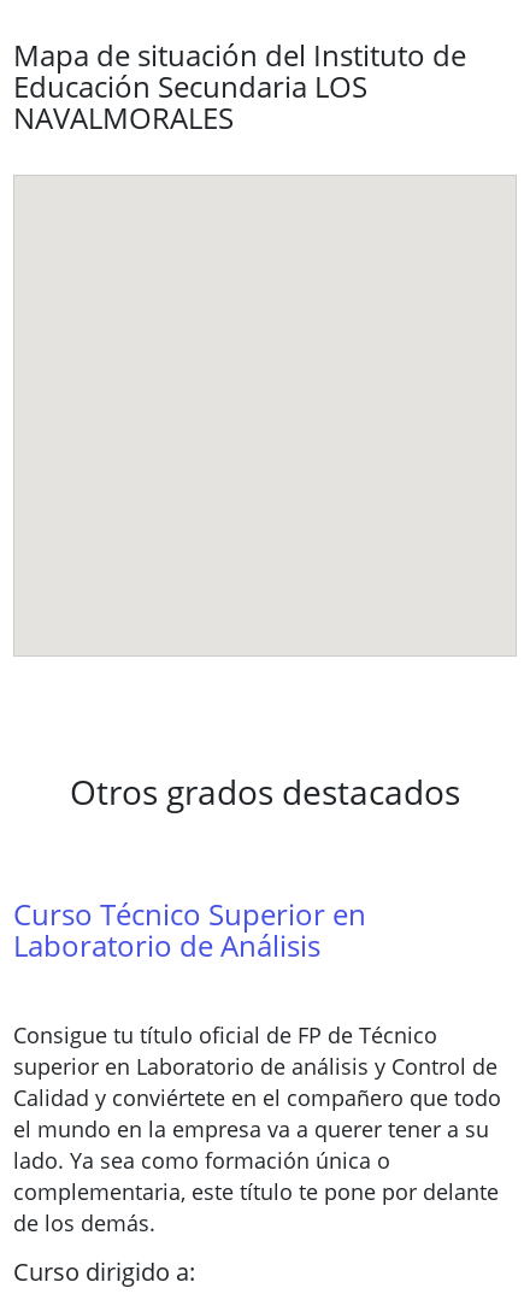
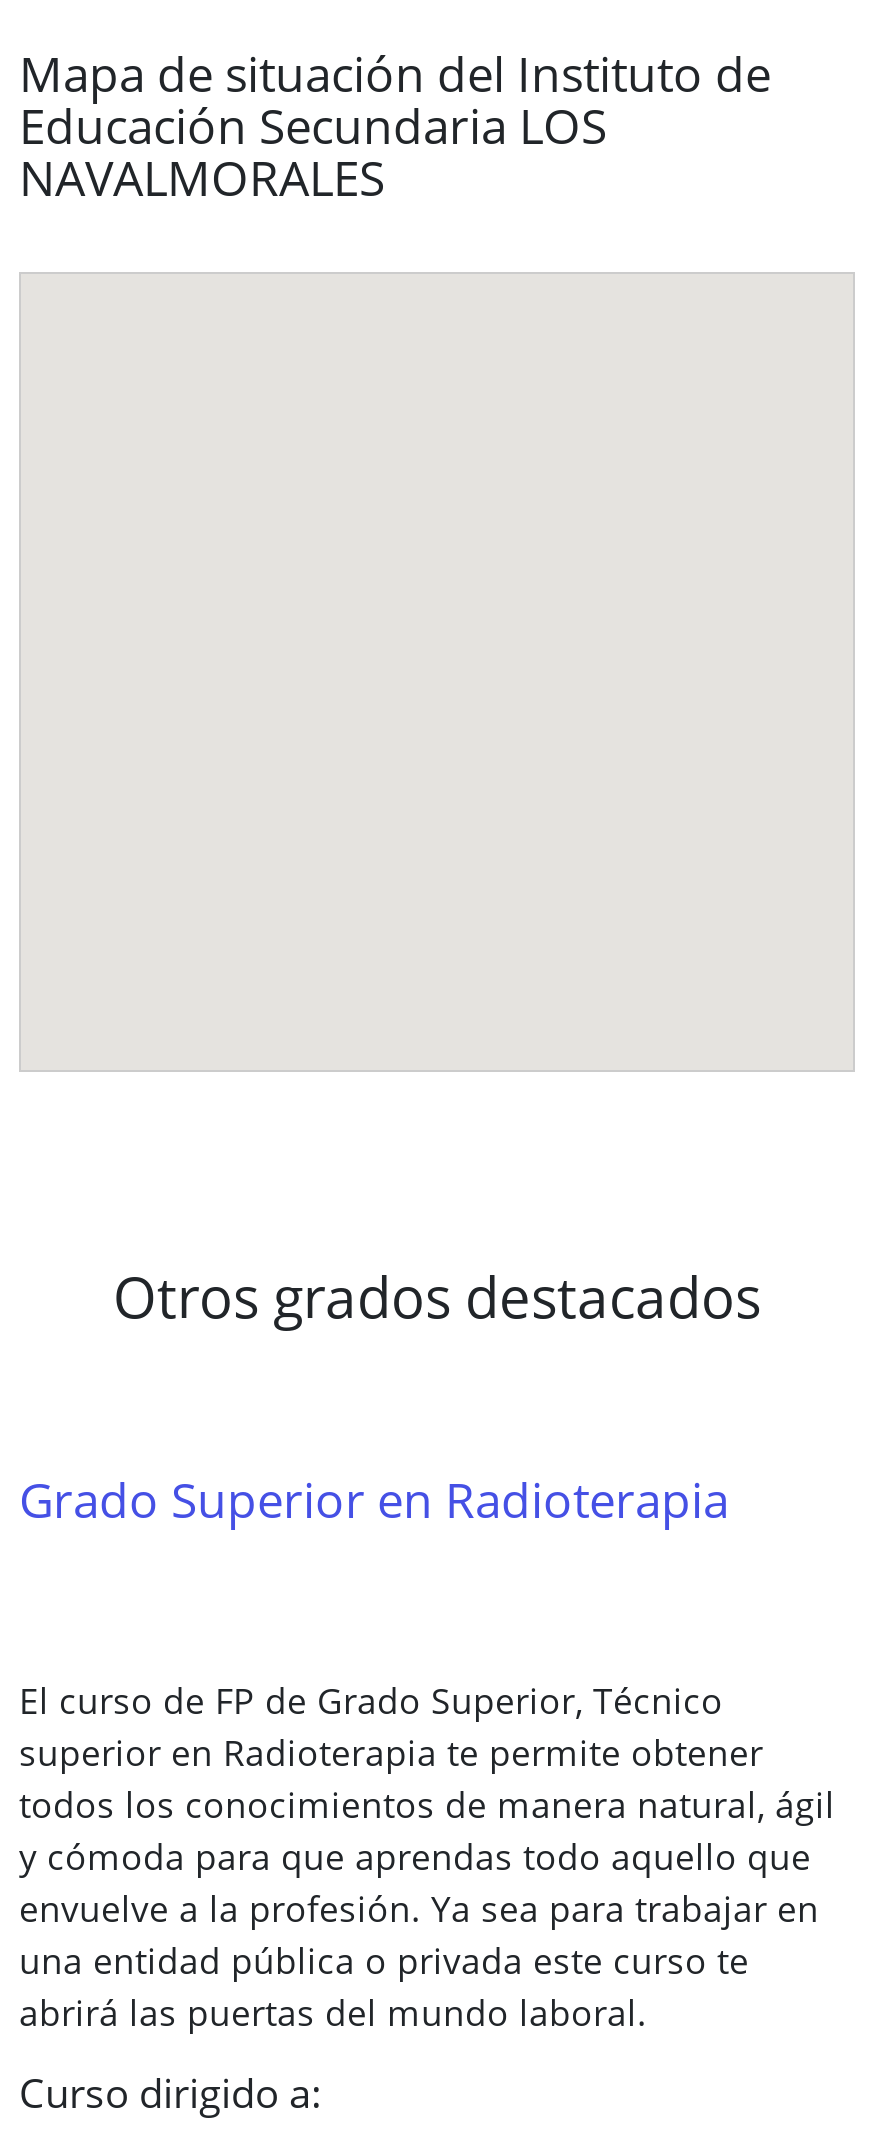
- Curso Técnico Superior en
- Laboratorio de Análisis
+ Grado Superior en Radioterapia

- Consigue tu título oficial de FP de Técnico
- superior en Laboratorio de análisis y Control de
- Calidad y conviértete en el compañero que todo
- el mundo en la empresa va a querer tener a su
- lado. Ya sea como formación única o
- complementaria, este título te pone por delante
- de los demás.
+ El curso de FP de Grado Superior, Técnico
+ superior en Radioterapia te permite obtener
+ todos los conocimientos de manera natural, ágil
+ y cómoda para que aprendas todo aquello que
+ envuelve a la profesión. Ya sea para trabajar en
+ una entidad pública o privada este curso te
+ abrirá las puertas del mundo laboral.
